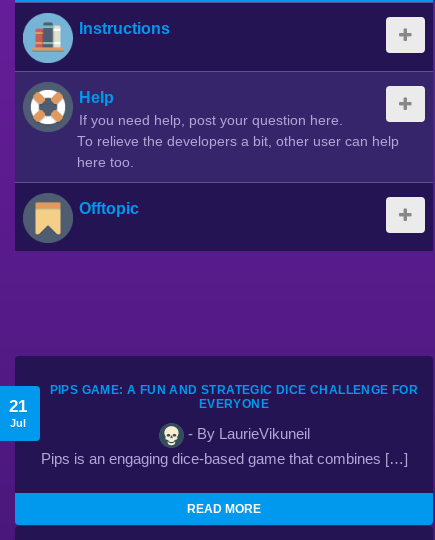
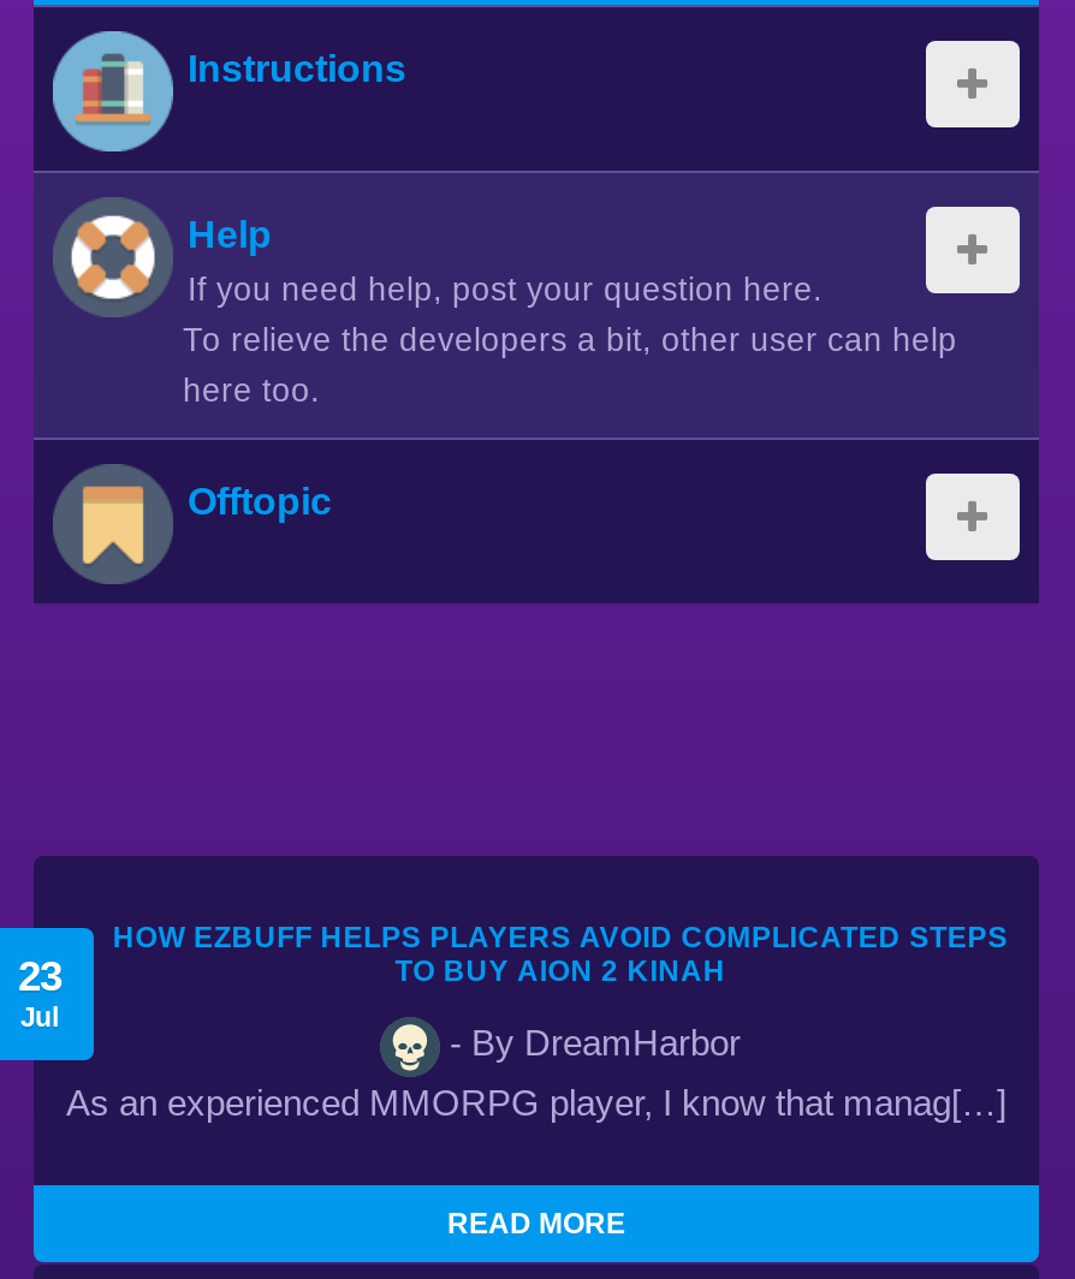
- PIPS GAME: A FUN AND STRATEGIC DICE CHALLENGE FOR
- EVERYONE
+ HOW EZBUFF HELPS PLAYERS AVOID COMPLICATED STEPS
+ TO BUY AION 2 KINAH

- 21
+ 23

- - By LaurieVikuneil
+ - By DreamHarbor

- Pips is an engaging dice-based game that combines […]
+ As an experienced MMORPG player, I know that manag[…]
